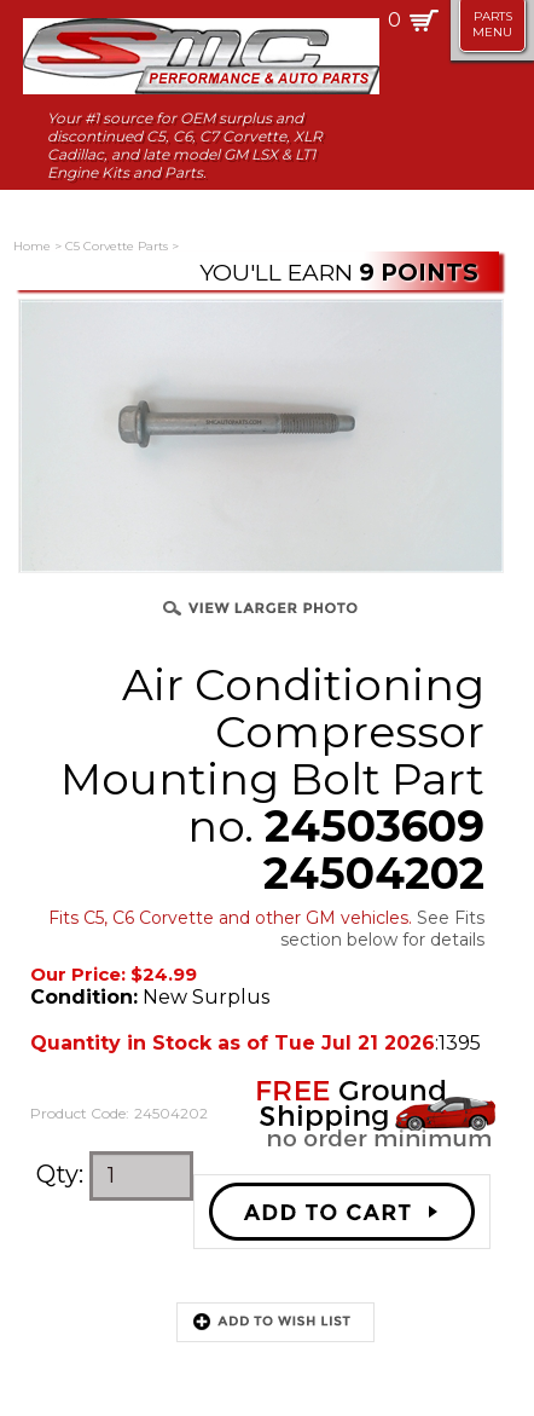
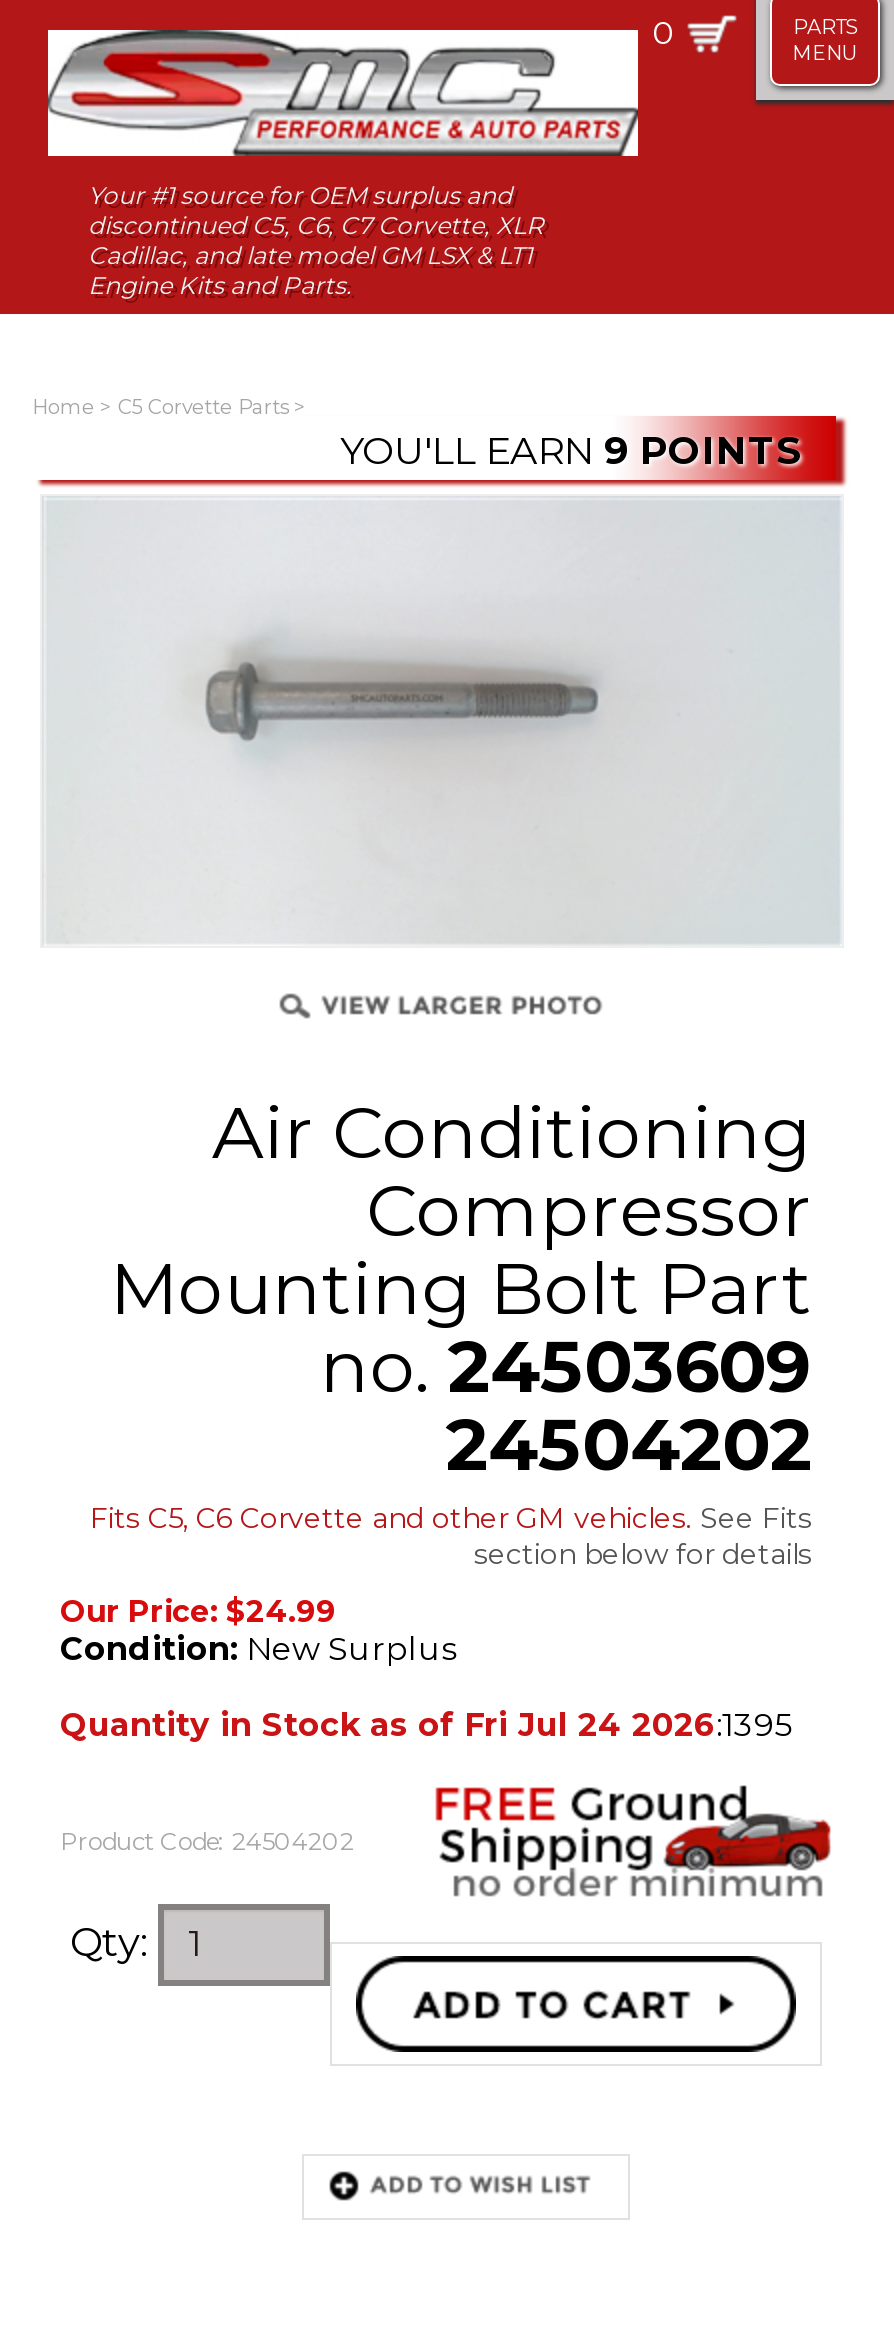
- Quantity in Stock as of Tue Jul 21 2026:1395
+ Quantity in Stock as of Fri Jul 24 2026:1395
